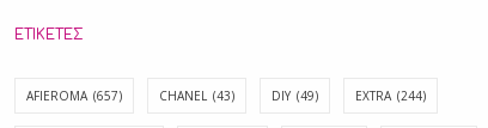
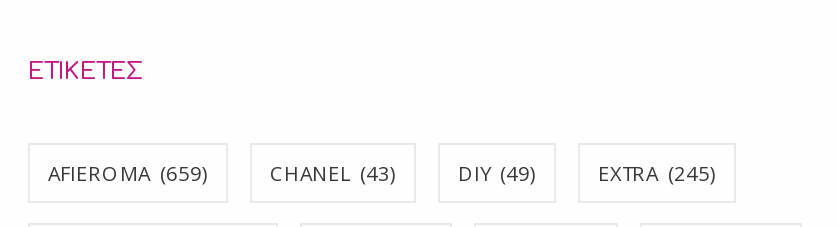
- AFIEROMA (657)
+ AFIEROMA (659)

- EXTRA (244)
+ EXTRA (245)
